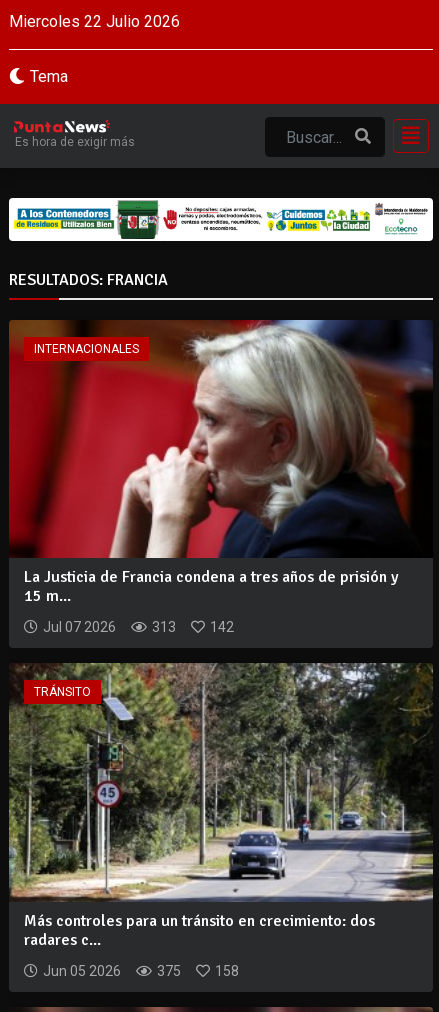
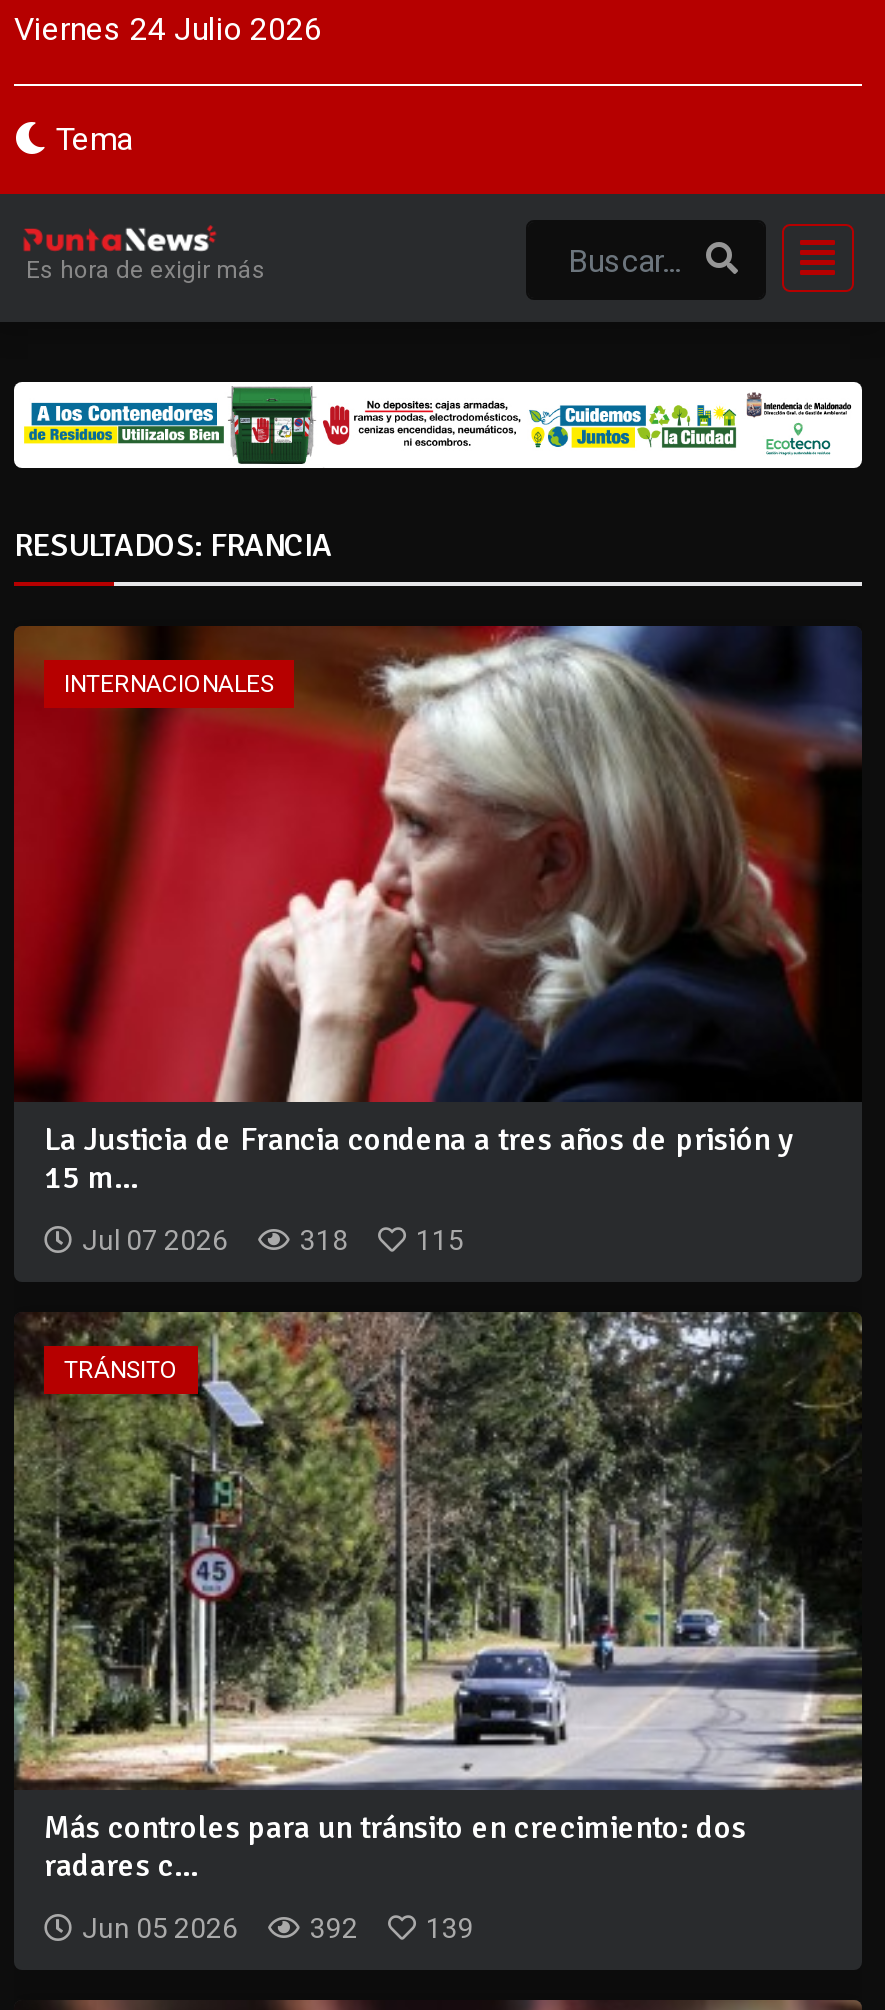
- Miercoles 22 Julio 2026
+ Viernes 24 Julio 2026

- 313
+ 318

- 142
+ 115

- 375
+ 392

- 158
+ 139
